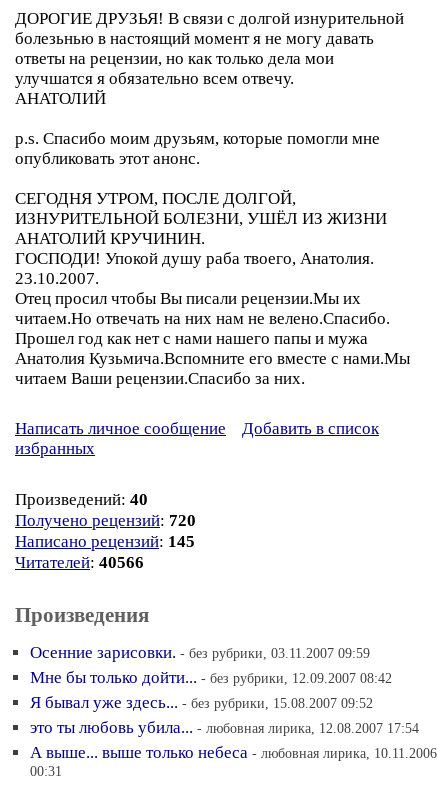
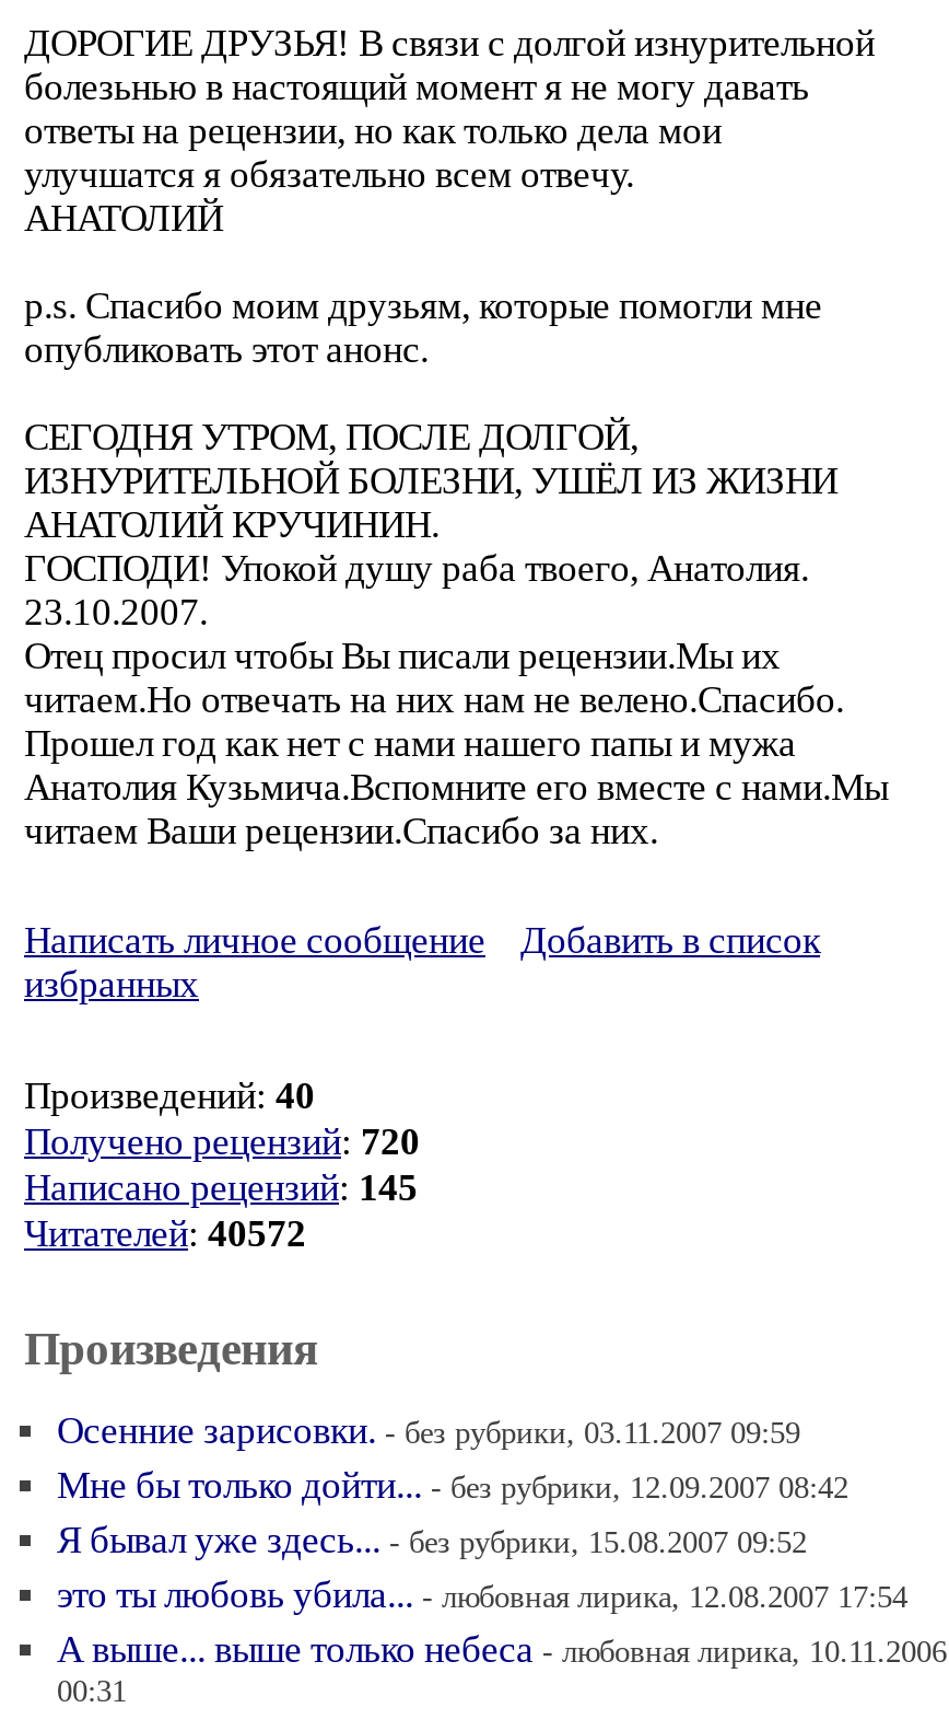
- Читателей: 40566
+ Читателей: 40572
